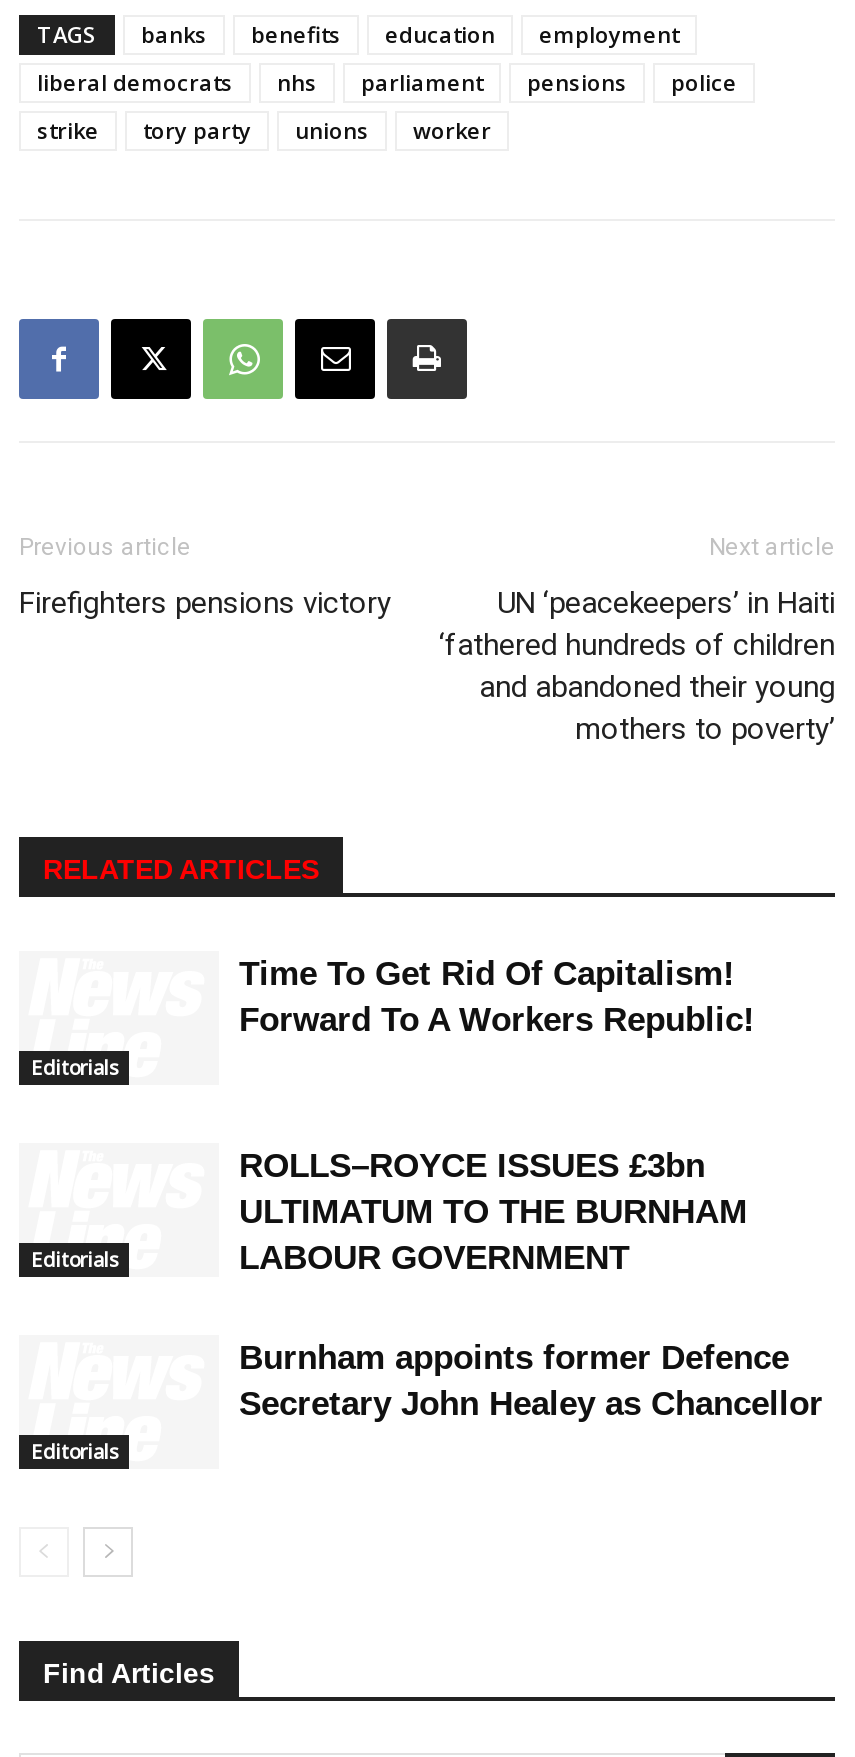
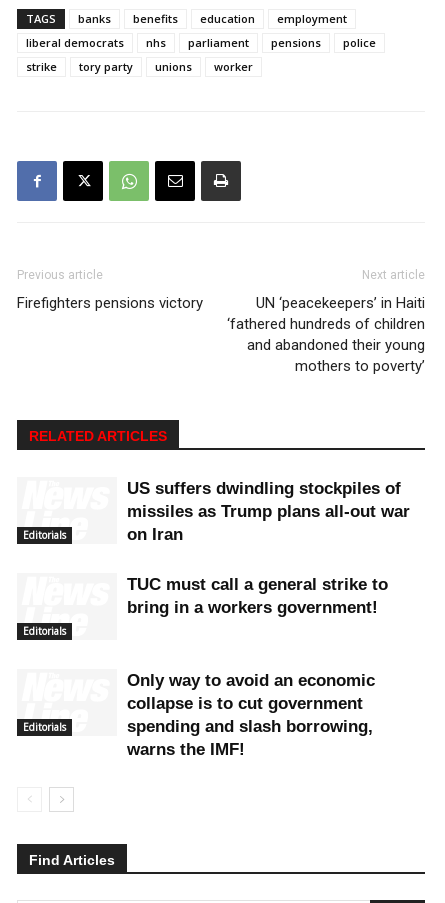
- Time To Get Rid Of Capitalism!
- Forward To A Workers Republic!
+ US suffers dwindling stockpiles of
+ missiles as Trump plans all-out war
+ on Iran

- ROLLS–ROYCE ISSUES £3bn
- ULTIMATUM TO THE BURNHAM
- LABOUR GOVERNMENT
+ TUC must call a general strike to
+ bring in a workers government!

- Burnham appoints former Defence
- Secretary John Healey as Chancellor
+ Only way to avoid an economic
+ collapse is to cut government
+ spending and slash borrowing,
+ warns the IMF!
